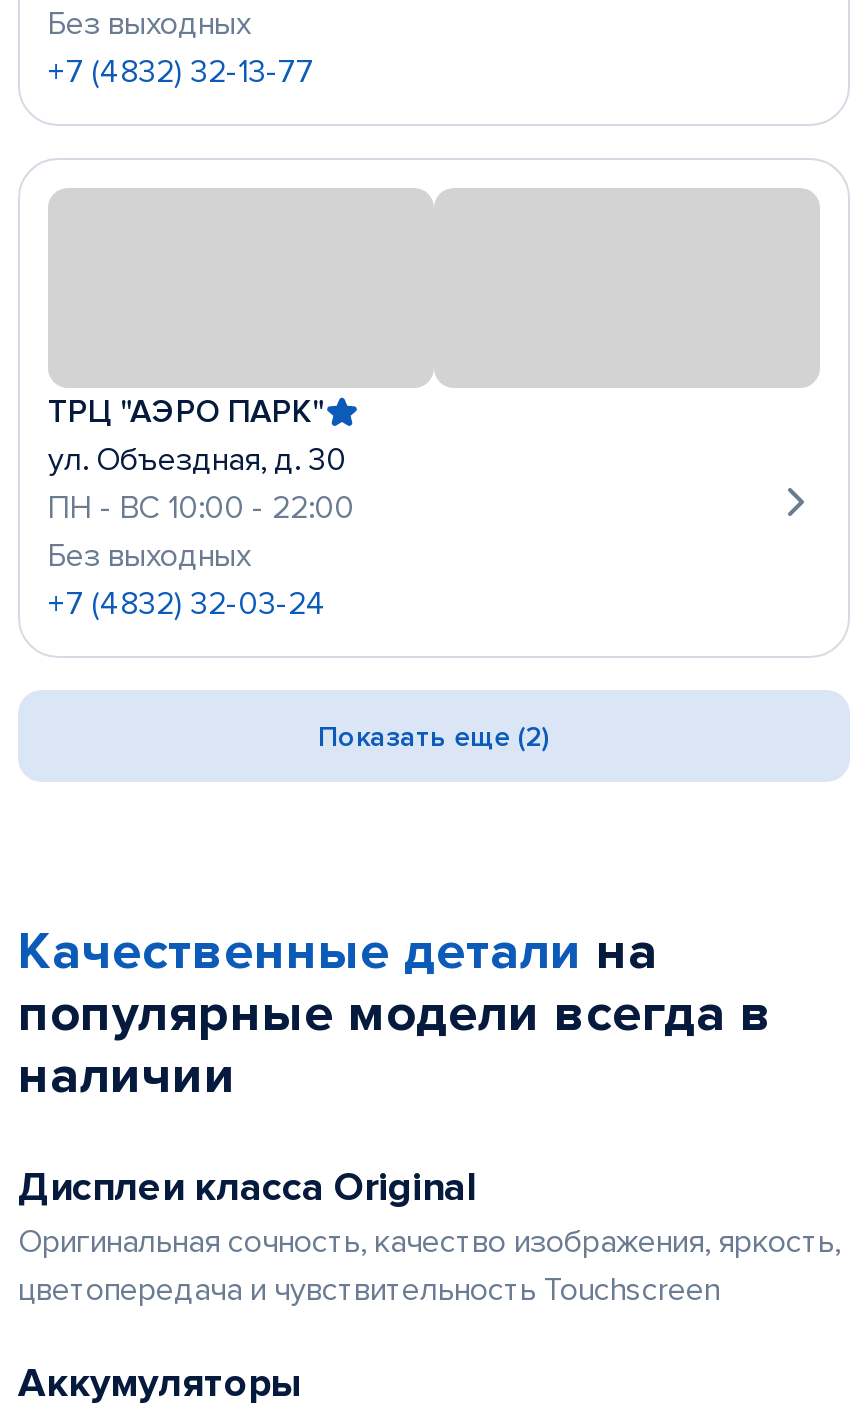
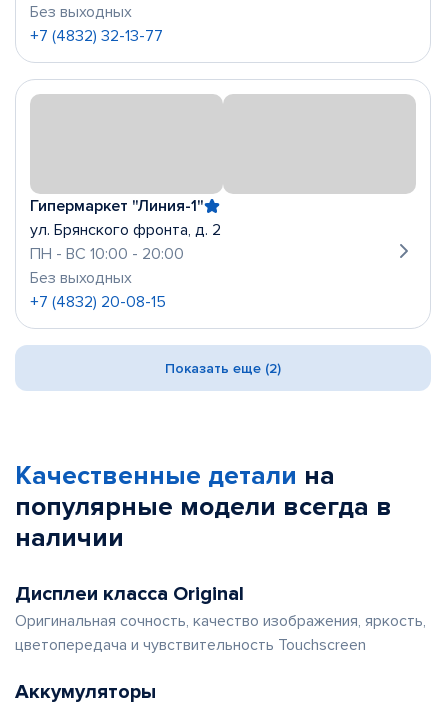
- ТРЦ "АЭРО ПАРК"
- ул. Объездная, д. 30
- ПН - ВС 10:00 - 22:00
+ Гипермаркет "Линия-1"
+ ул. Брянского фронта, д. 2
+ ПН - ВС 10:00 - 20:00

- +7 (4832) 32-03-24
+ +7 (4832) 20-08-15
